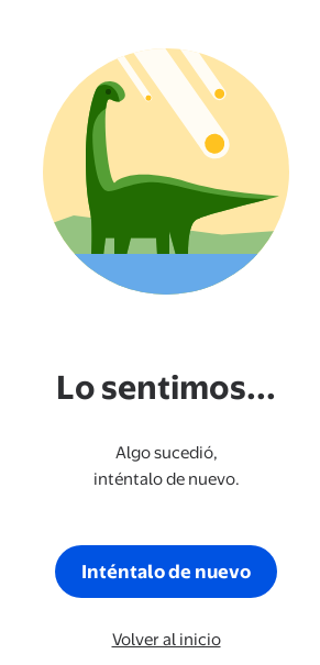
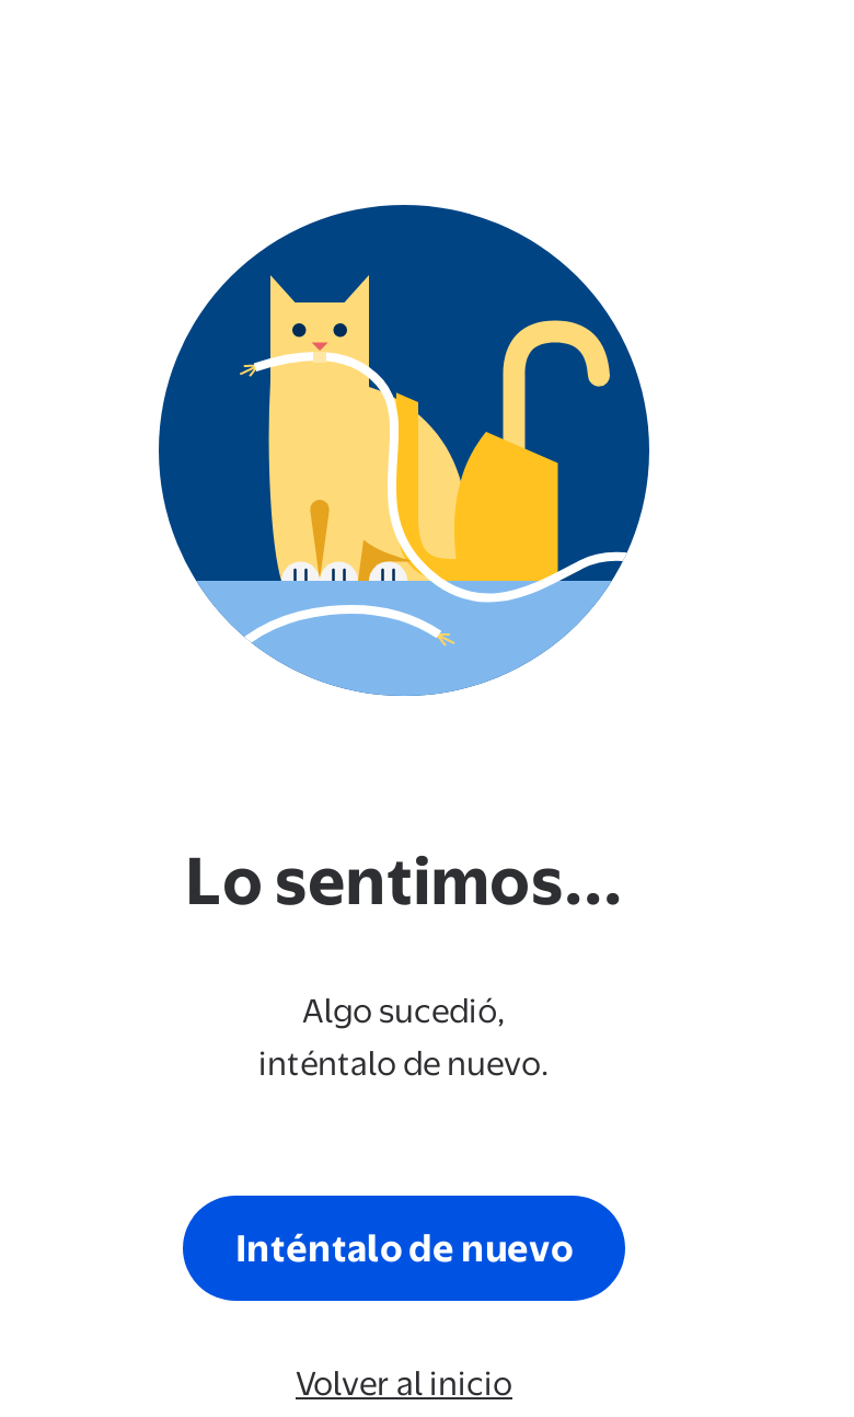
- [image]
+ [image]
